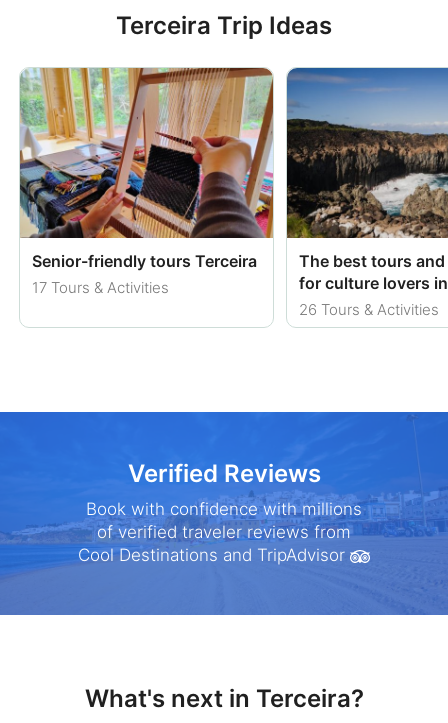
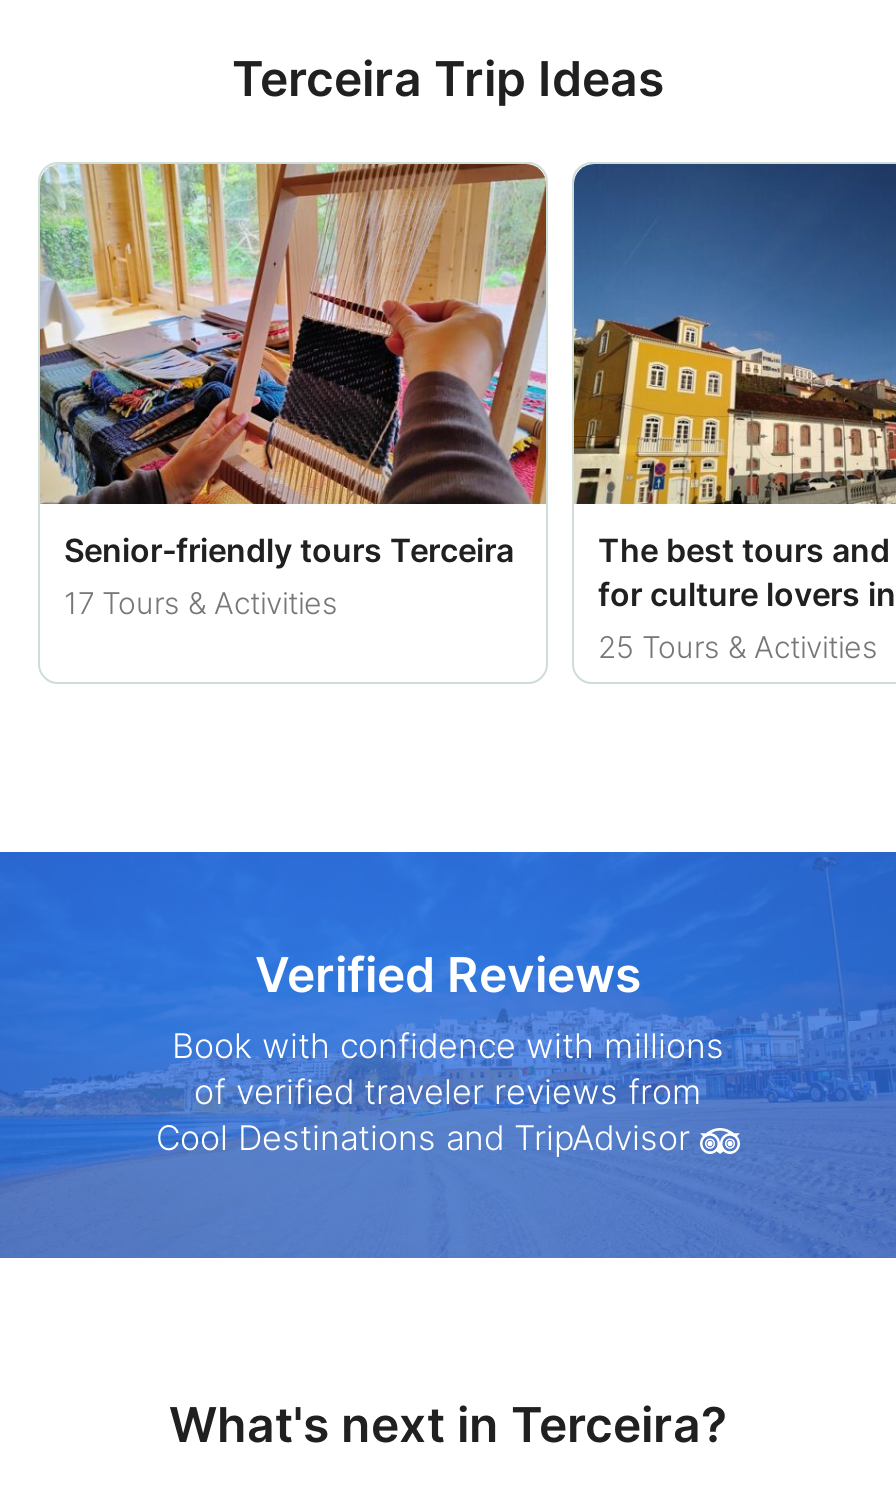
- [image]
+ [image]

- 26 Tours & Activities
+ 25 Tours & Activities
